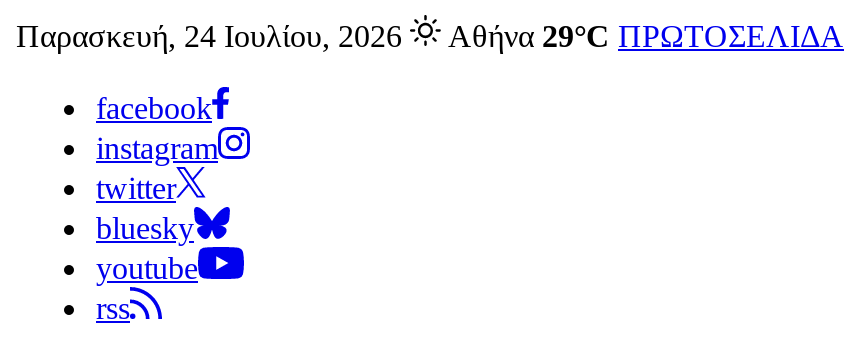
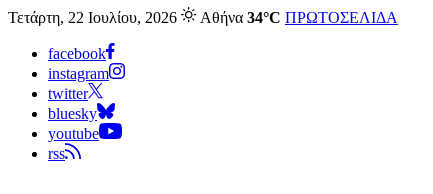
- Παρασκευή, 24 Ιουλίου, 2026
+ Τετάρτη, 22 Ιουλίου, 2026

- Αθήνα 29°C ΠΡΩΤΟΣΕΛΙΔΑ
+ Αθήνα 34°C ΠΡΩΤΟΣΕΛΙΔΑ
